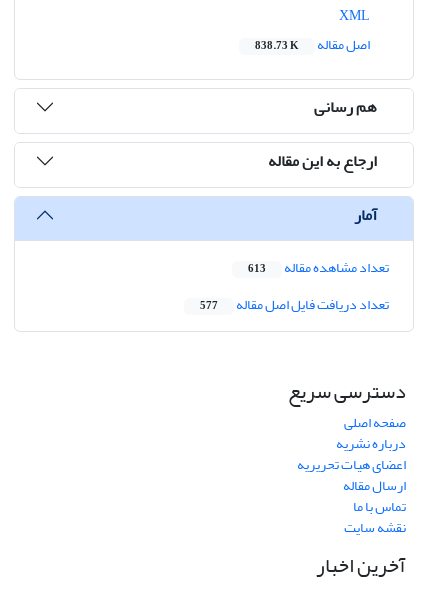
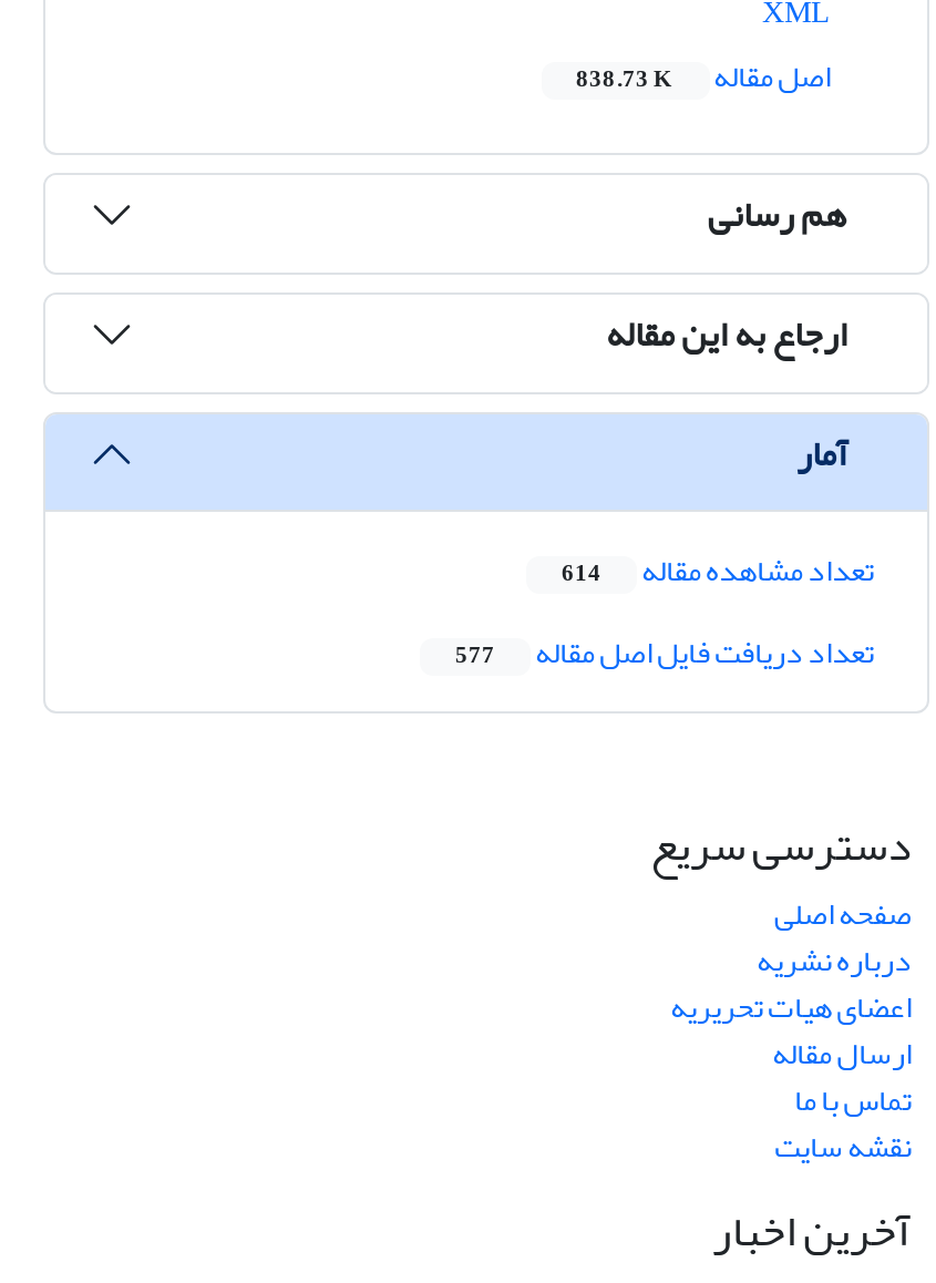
- تعداد مشاهده مقاله 613
+ تعداد مشاهده مقاله 614
